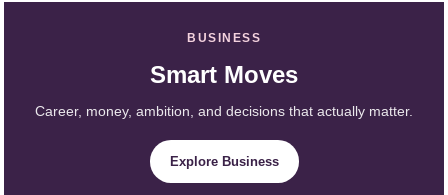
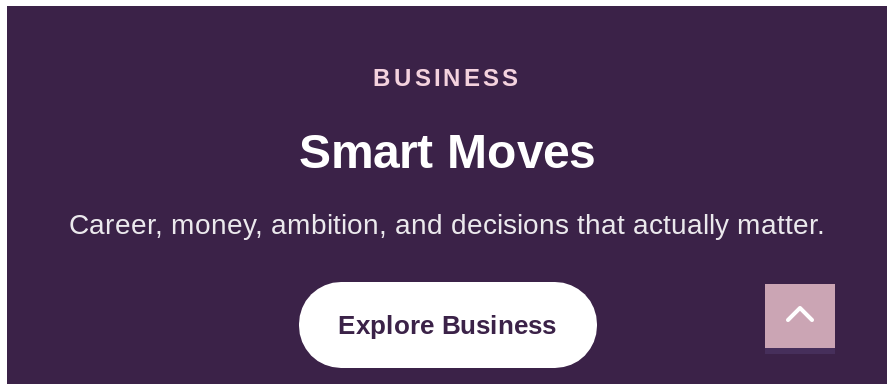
+ [image]
